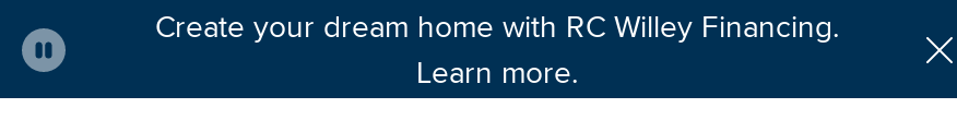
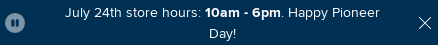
- Create your dream home with RC Willey Financing.
- Learn more.
+ July 24th store hours: 10am - 6pm. Happy Pioneer
+ Day!
